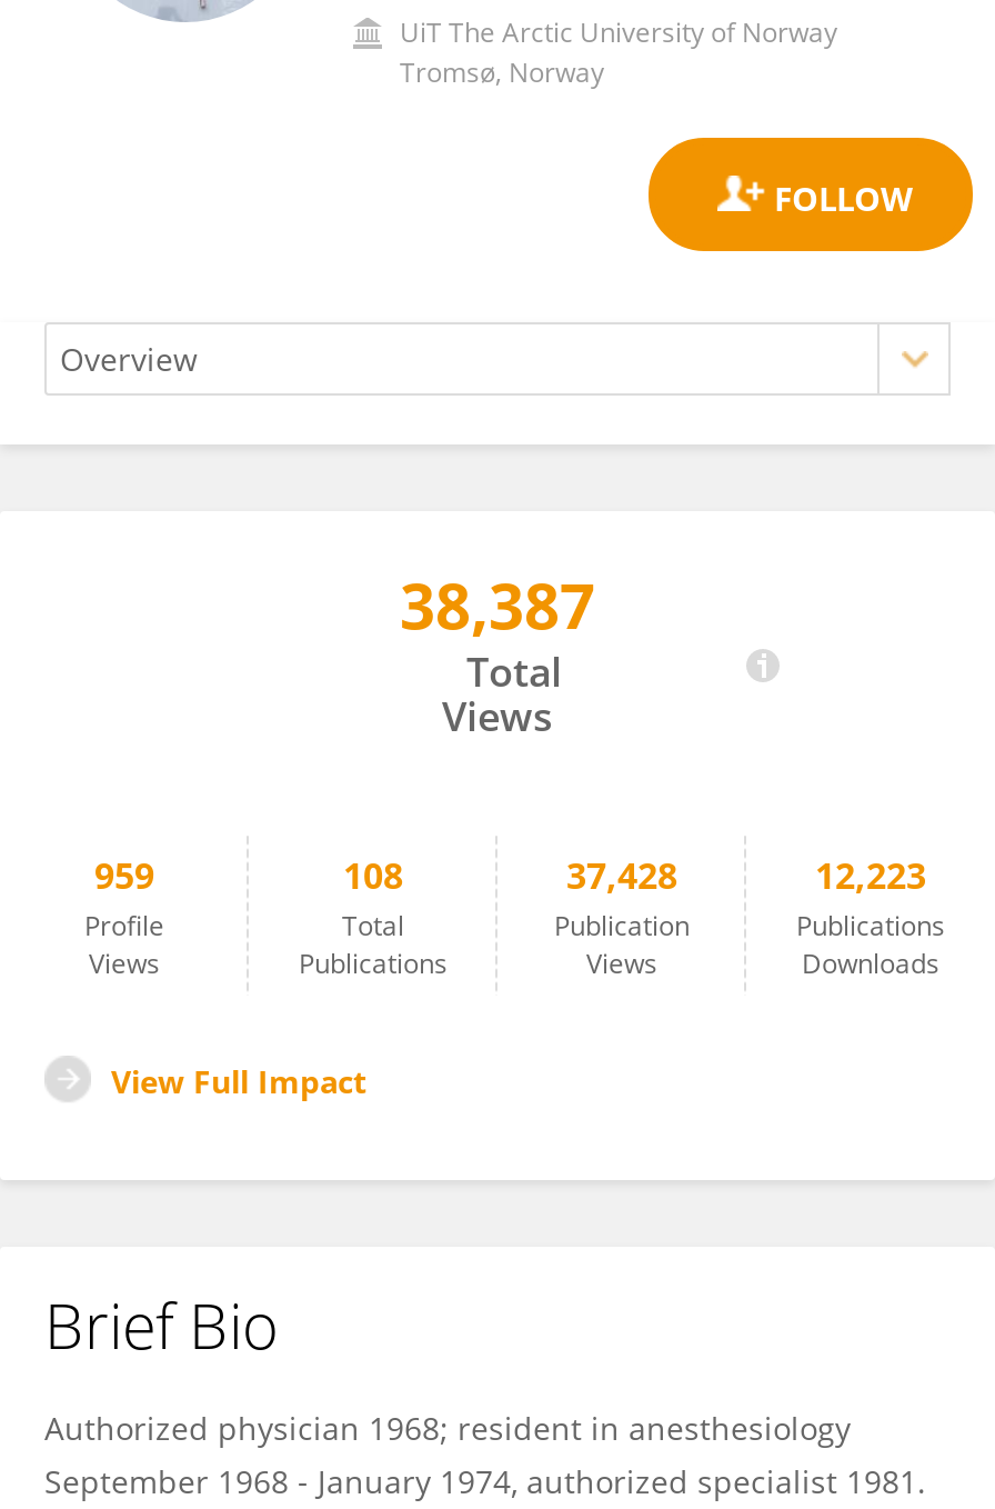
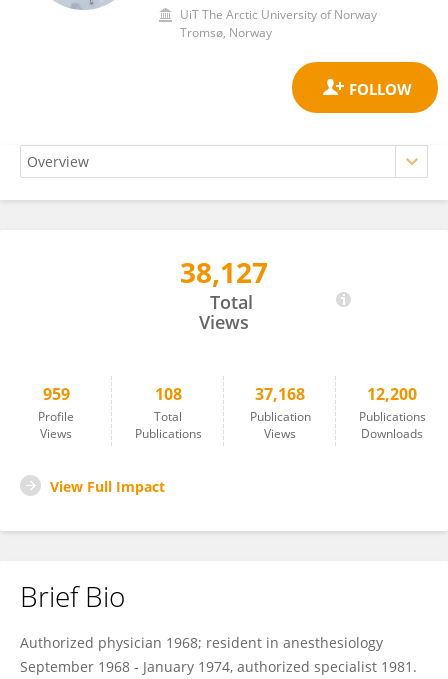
- 38,387
+ 38,127

- 37,428
+ 37,168

- 12,223
+ 12,200
